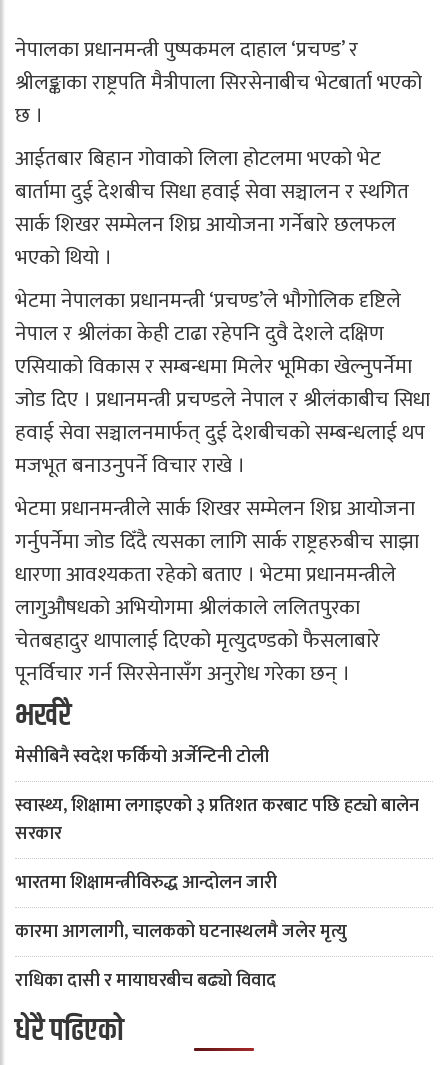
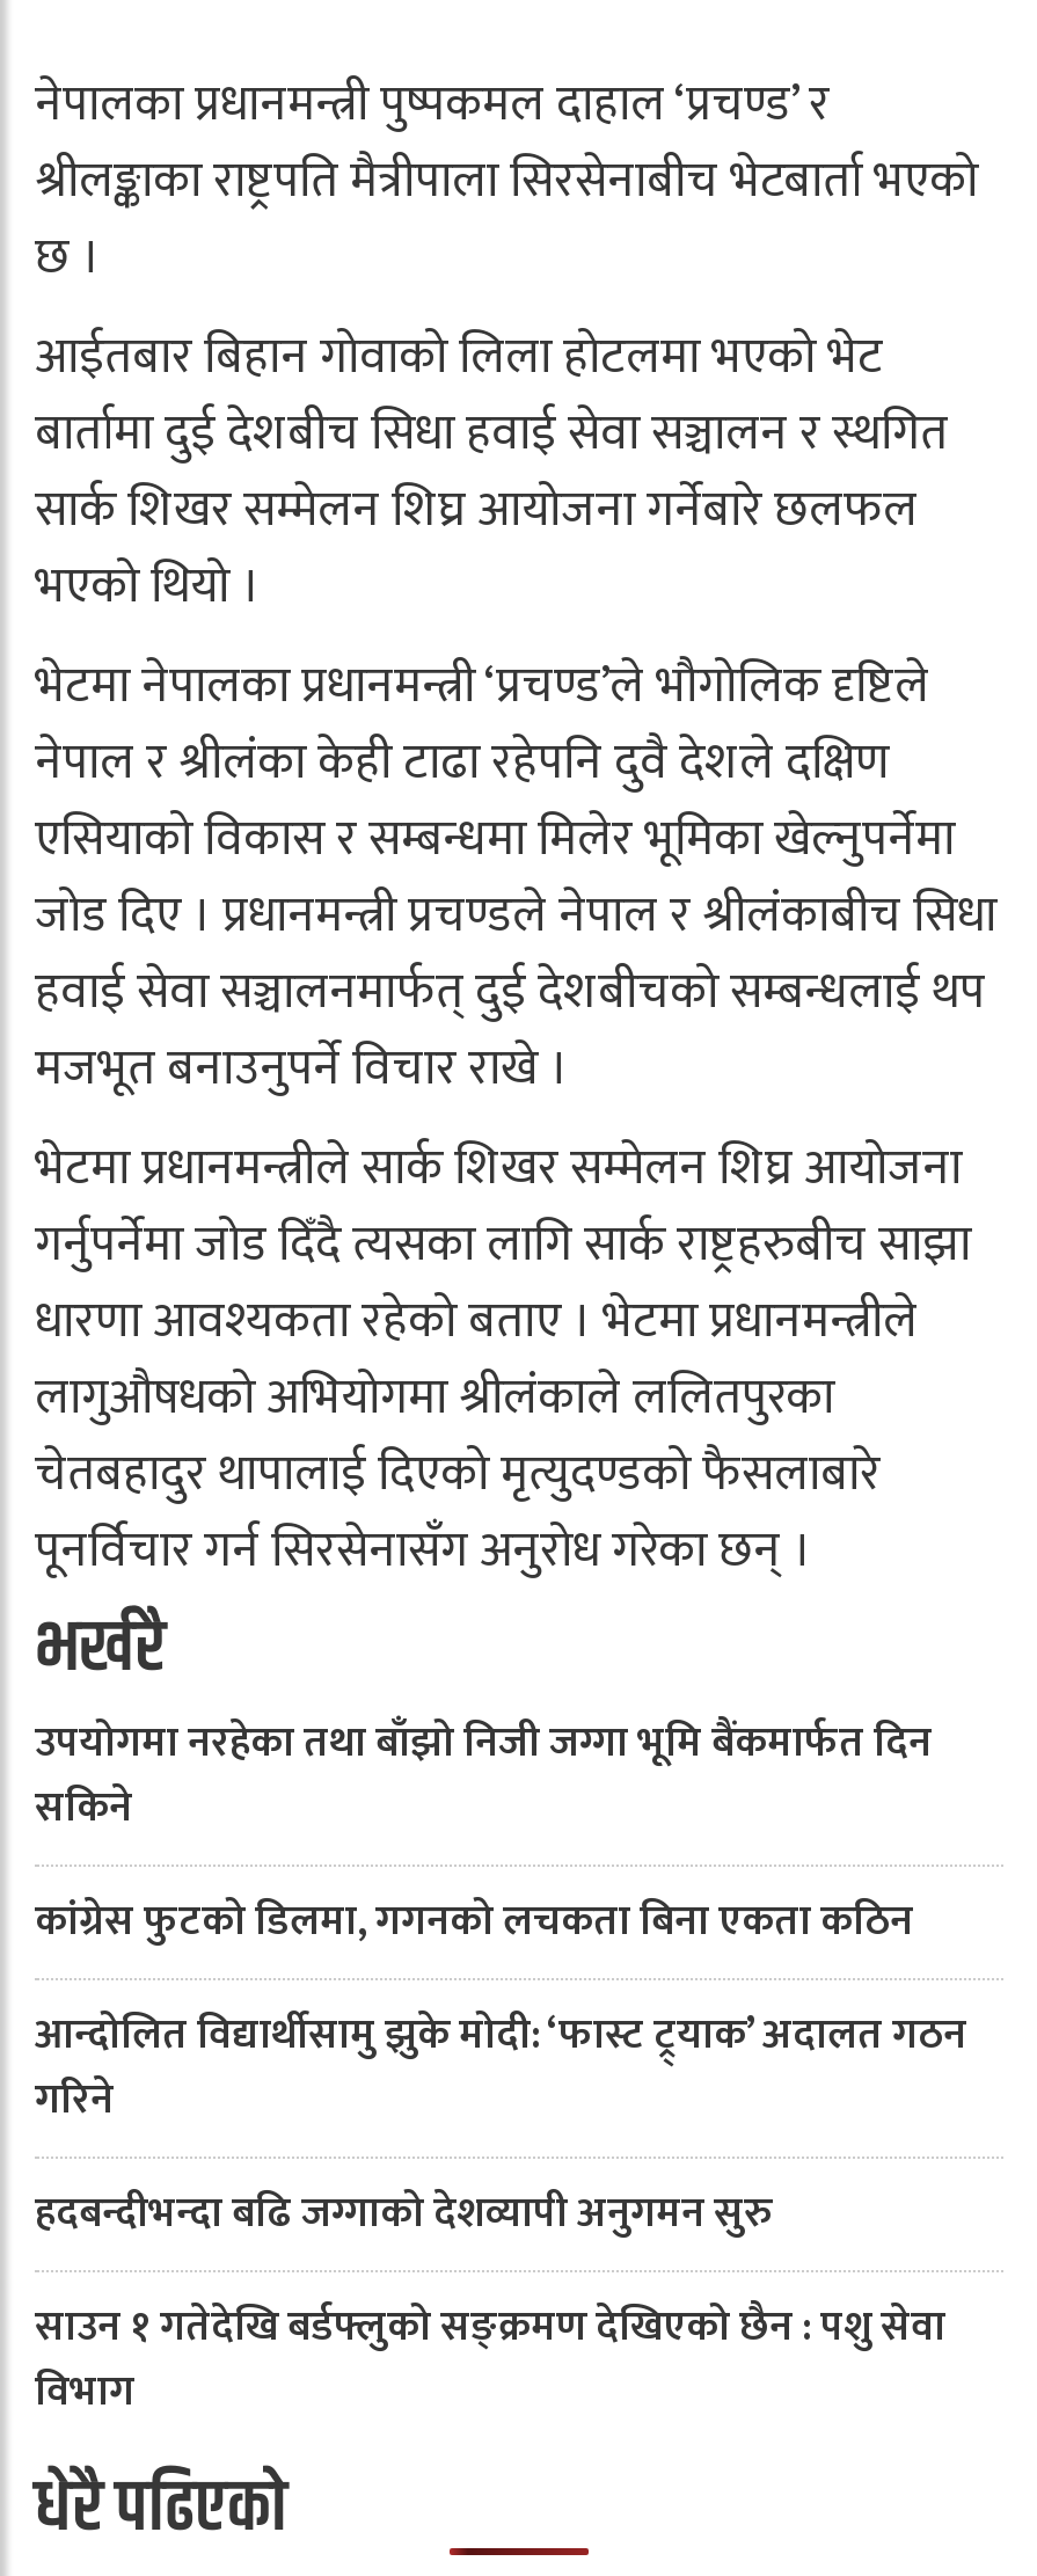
- मेसीबिनै स्वदेश फर्कियो अर्जेन्टिनी टोली
+ उपयोगमा नरहेका तथा बाँझो निजी जग्गा भूमि बैंकमार्फत दिन
+ सकिने

- स्वास्थ्य, शिक्षामा लगाइएको ३ प्रतिशत करबाट पछि हट्यो बालेन
- सरकार
+ कांग्रेस फुटको डिलमा, गगनको लचकता बिना एकता कठिन

- भारतमा शिक्षामन्त्रीविरुद्ध आन्दोलन जारी
+ आन्दोलित विद्यार्थीसामु झुके मोदी: ‘फास्ट ट्र्याक’ अदालत गठन
+ गरिने

- कारमा आगलागी, चालकको घटनास्थलमै जलेर मृत्यु
+ हदबन्दीभन्दा बढि जग्गाको देशव्यापी अनुगमन सुरु

- राधिका दासी र मायाघरबीच बढ्यो विवाद
+ साउन १ गतेदेखि बर्डफ्लुको सङ्क्रमण देखिएको छैन : पशु सेवा
+ विभाग
